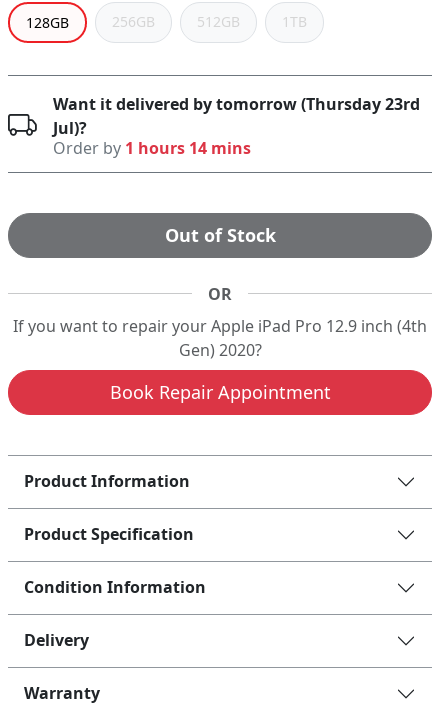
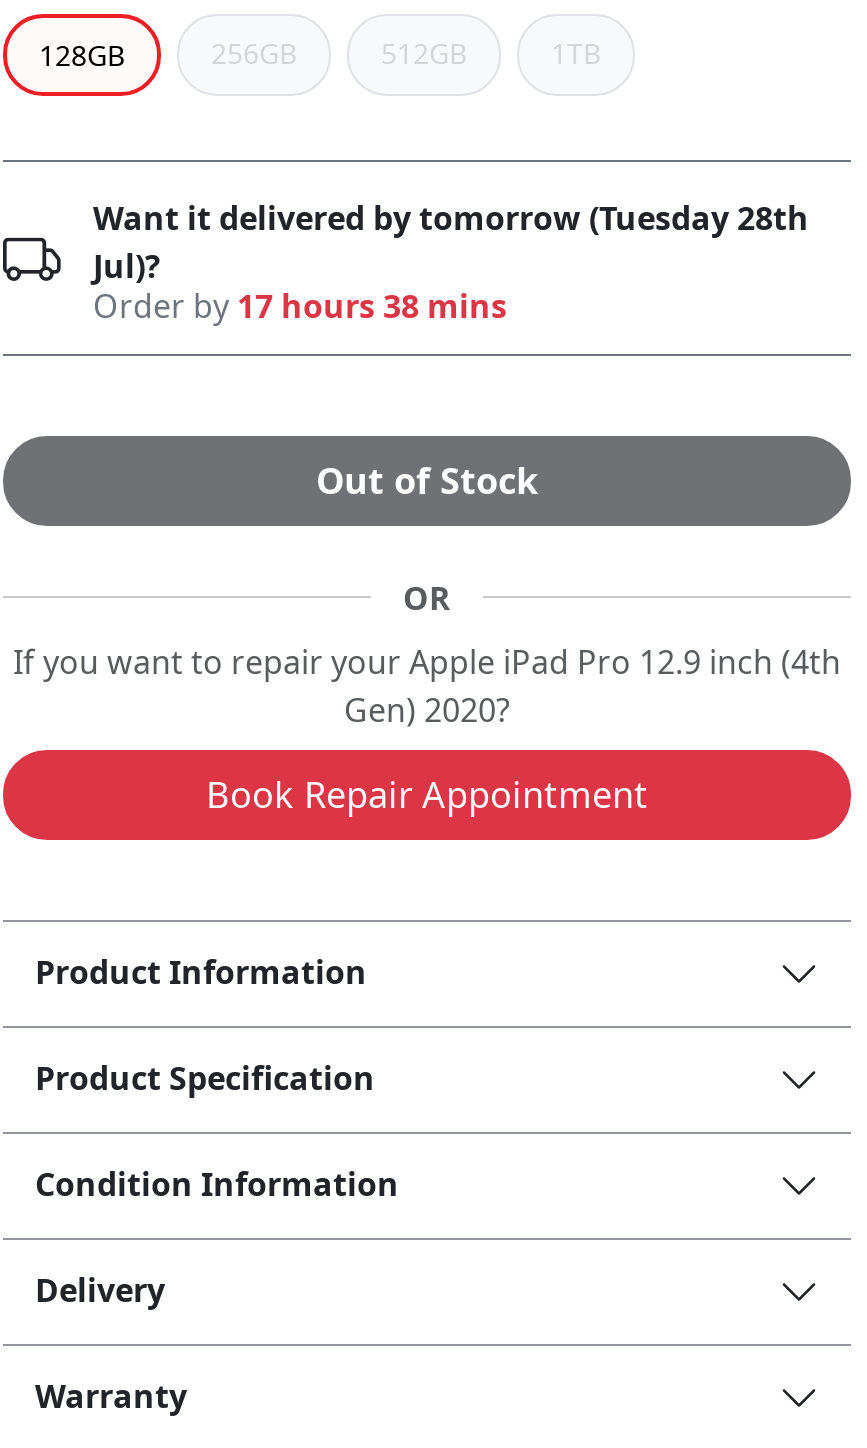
- Want it delivered by tomorrow (Thursday 23rd
+ Want it delivered by tomorrow (Tuesday 28th

- Order by 1 hours 14 mins
+ Order by 17 hours 38 mins
